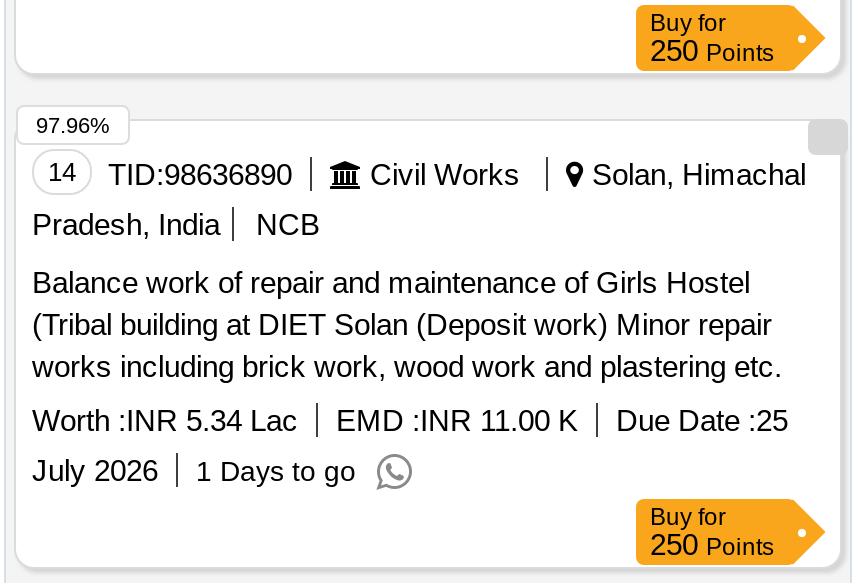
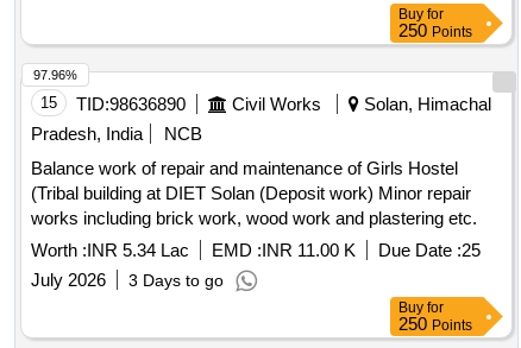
- 14 TID:98636890
+ 15 TID:98636890

- July 2026 1 Days to go
+ July 2026 3 Days to go
